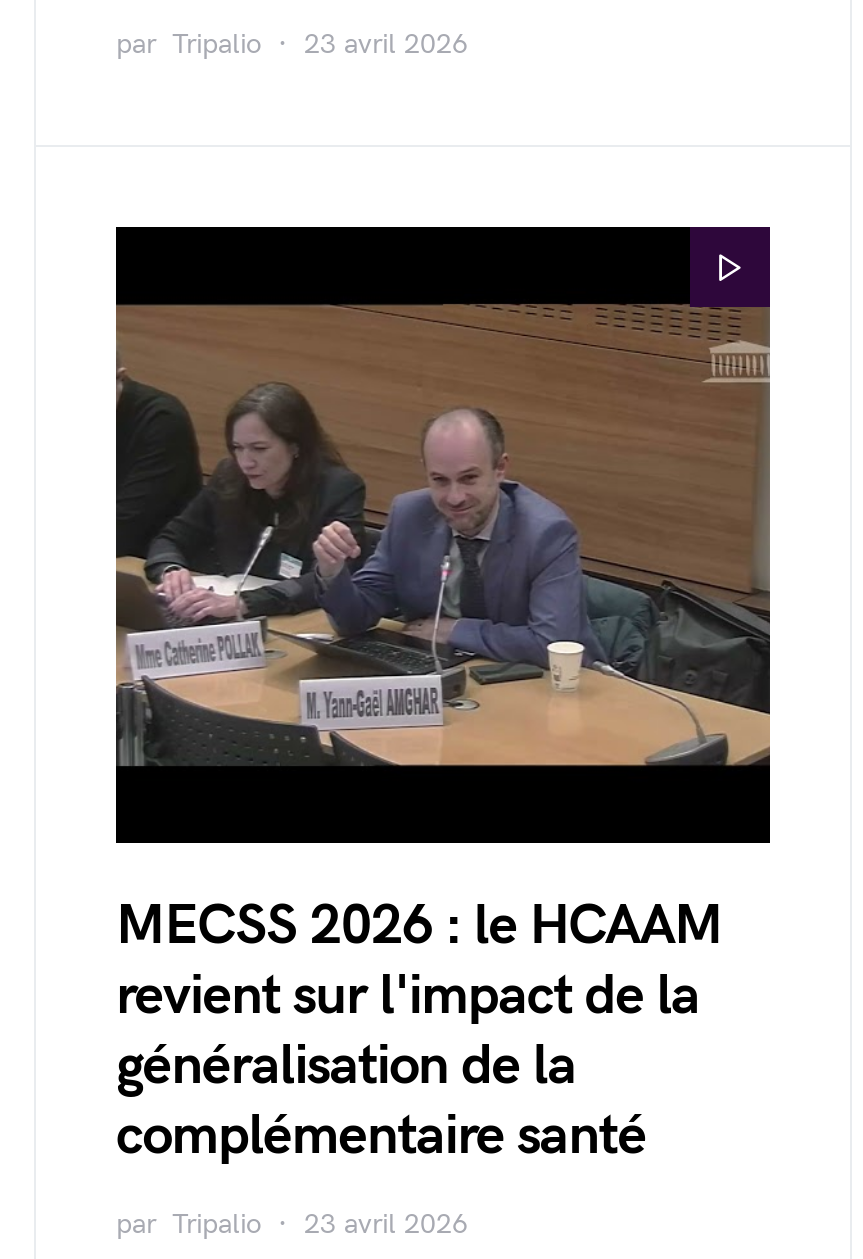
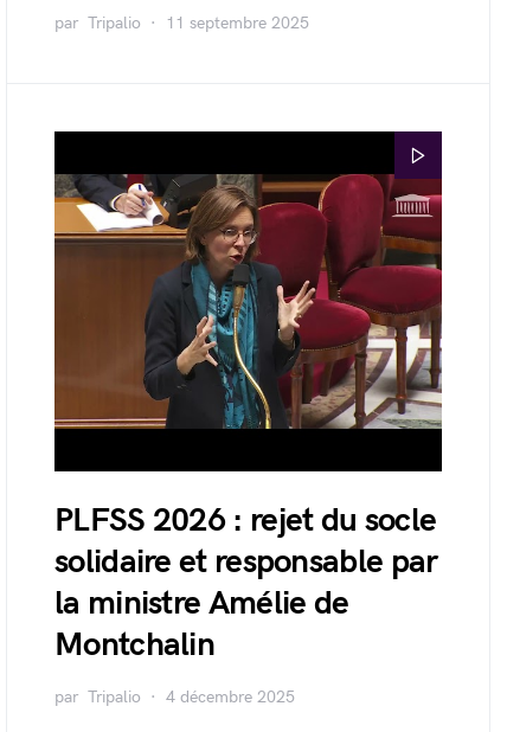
- par Tripalio 23 avril 2026
+ par Tripalio 11 septembre 2025

- [image]
+ [image]

- MECSS 2026 : le HCAAM
- revient sur l'impact de la
- généralisation de la
- complémentaire santé
+ PLFSS 2026 : rejet du socle
+ solidaire et responsable par
+ la ministre Amélie de
+ Montchalin

- par Tripalio 23 avril 2026
+ par Tripalio 4 décembre 2025
